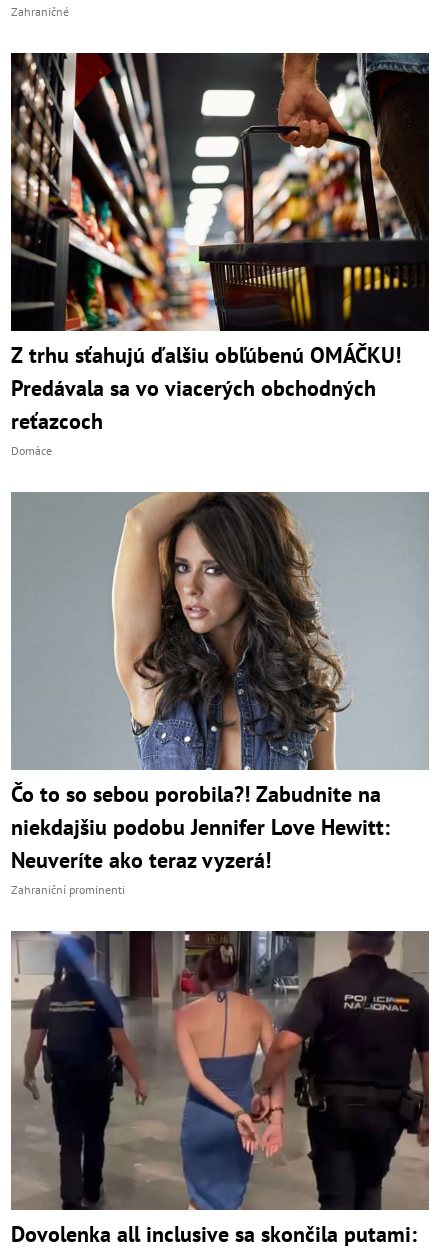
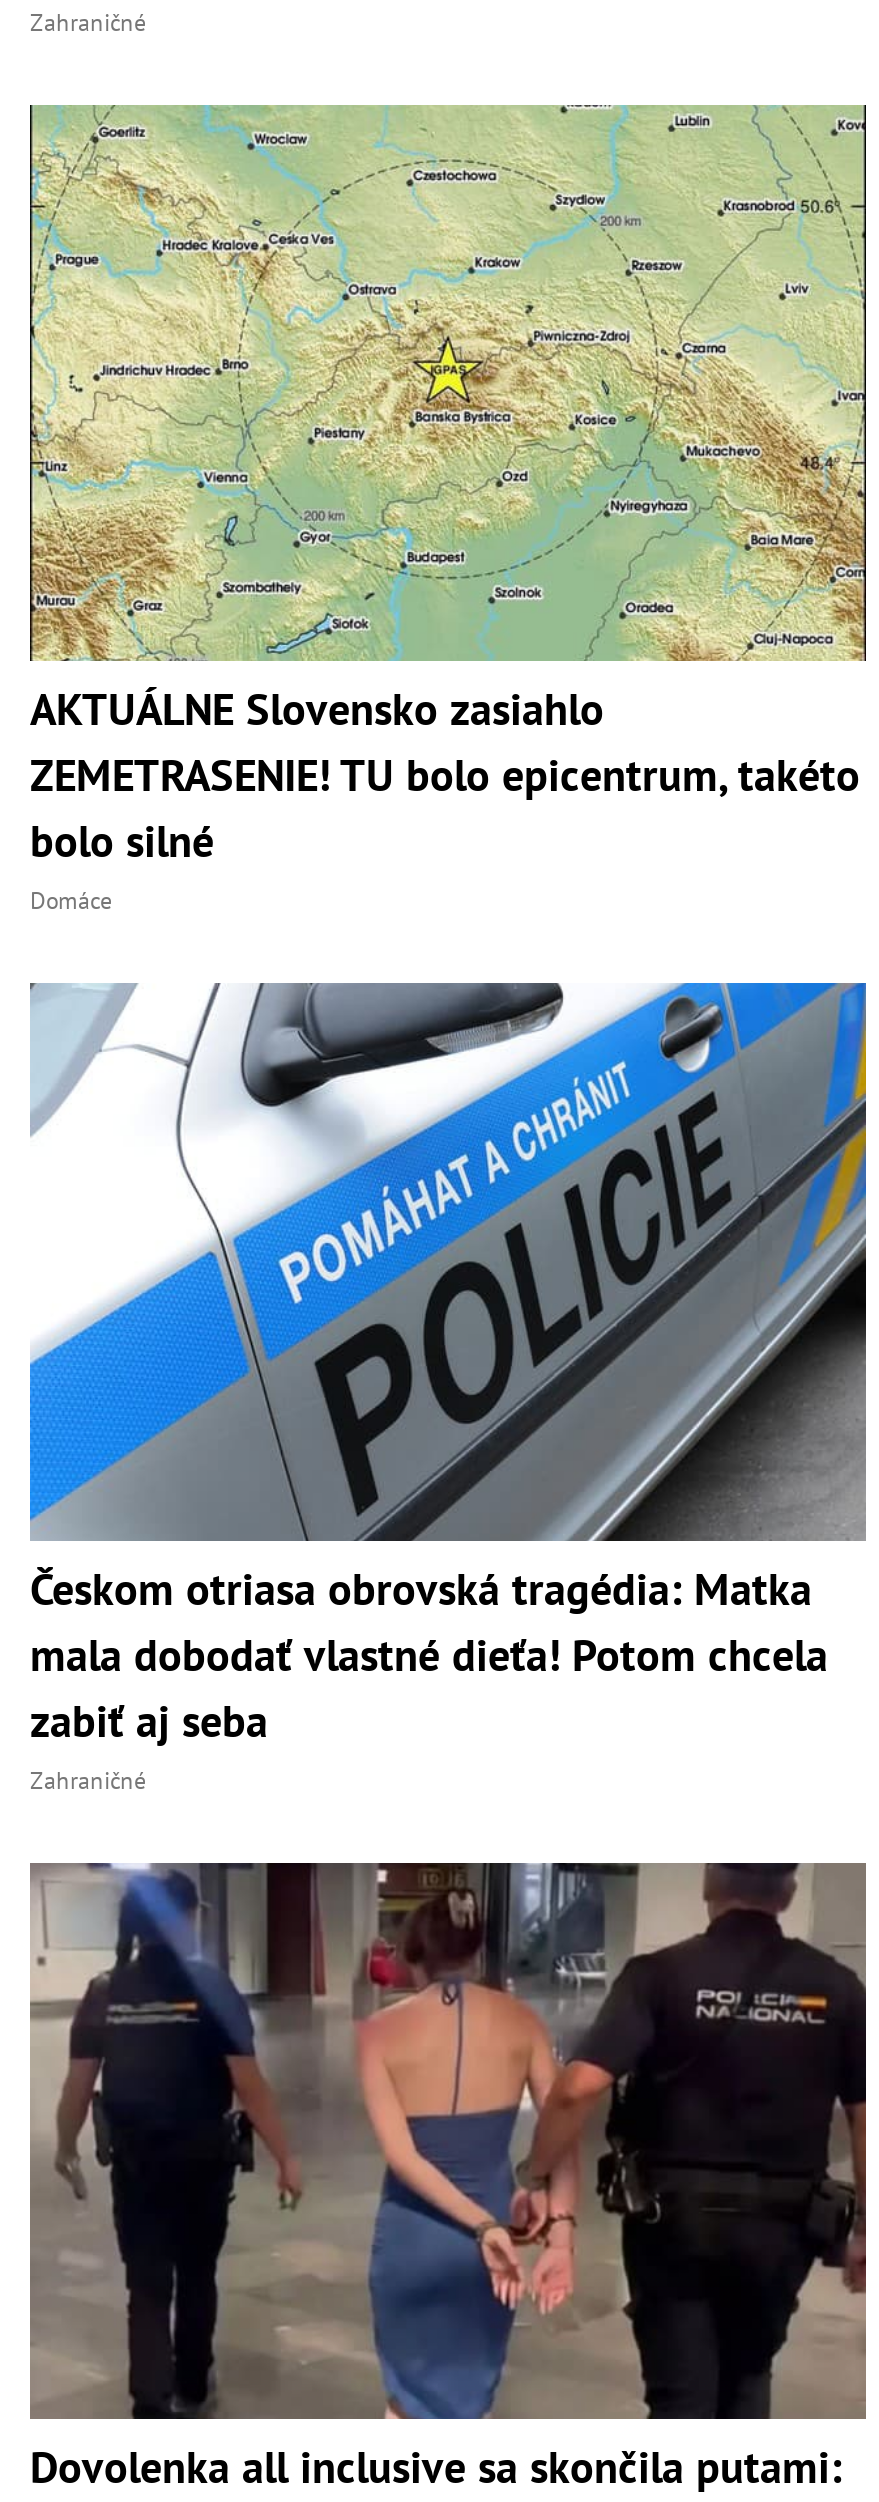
- [image]
- Z trhu sťahujú ďalšiu obľúbenú OMÁČKU!
- Predávala sa vo viacerých obchodných
- reťazcoch
+ [image]
+ AKTUÁLNE Slovensko zasiahlo
+ ZEMETRASENIE! TU bolo epicentrum, takéto
+ bolo silné

- [image]
- Čo to so sebou porobila?! Zabudnite na
- niekdajšiu podobu Jennifer Love Hewitt:
- Neuveríte ako teraz vyzerá!
- Zahraniční prominenti
+ [image]
+ Českom otriasa obrovská tragédia: Matka
+ mala dobodať vlastné dieťa! Potom chcela
+ zabiť aj seba
+ Zahraničné
